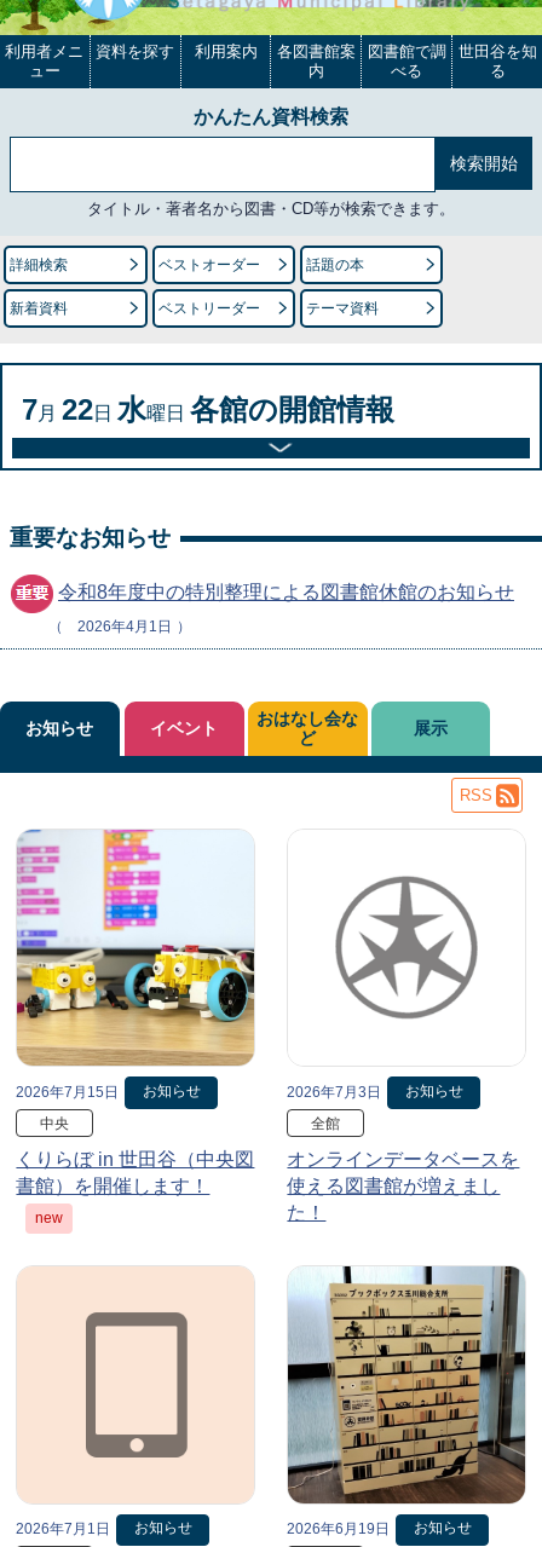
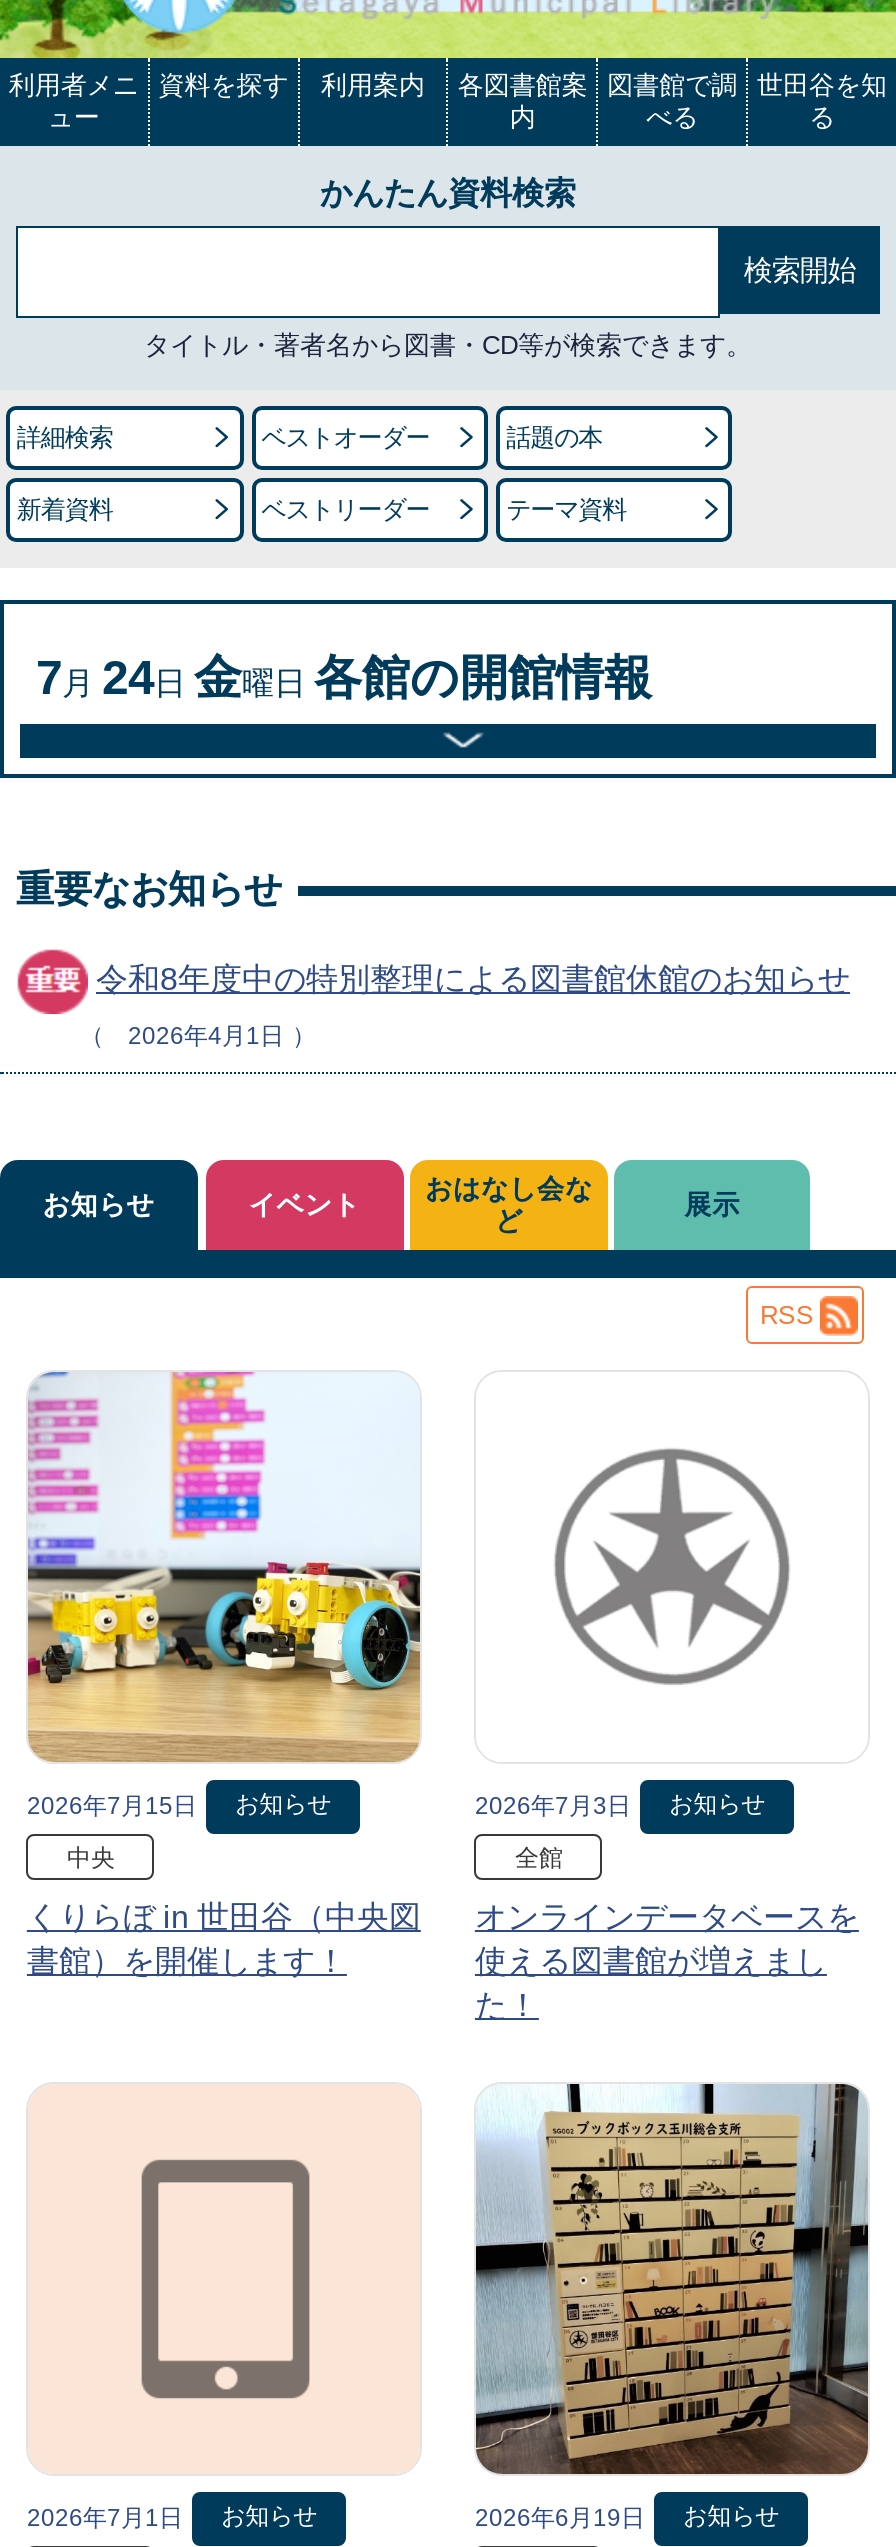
- 7月22日水曜日各館の開館情報
+ 7月24日金曜日各館の開館情報

- new
